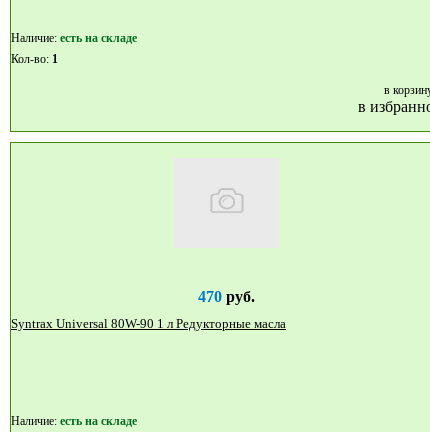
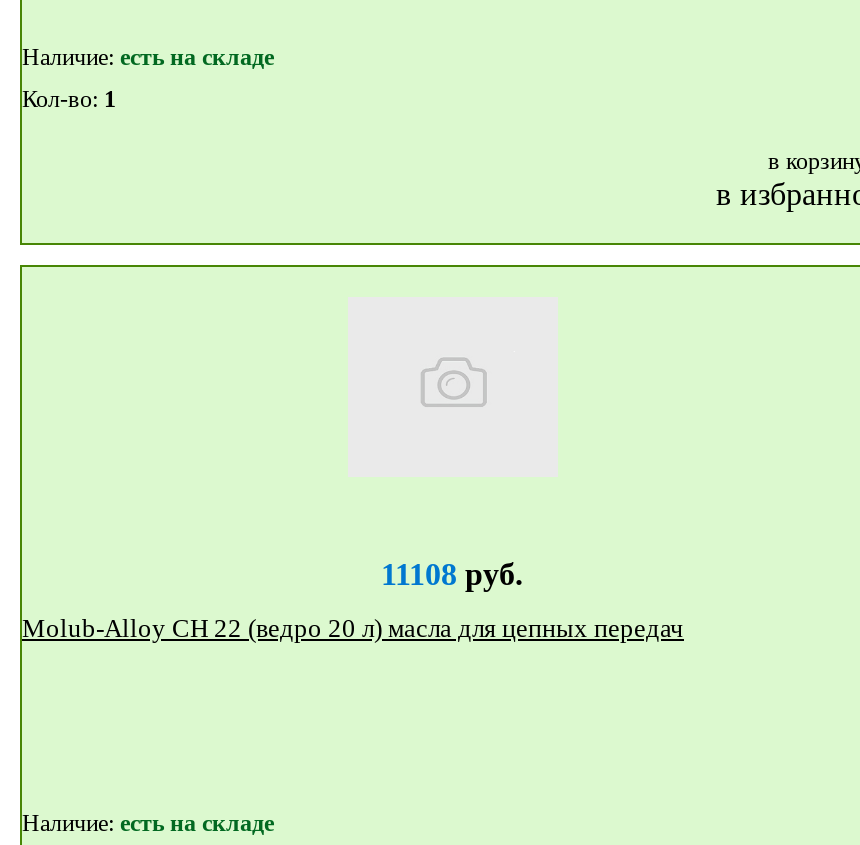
- 470 руб.
+ 11108 руб.

- Syntrax Universal 80W-90 1 л Редукторные масла
+ Molub-Alloy CH 22 (ведро 20 л) масла для цепных передач
